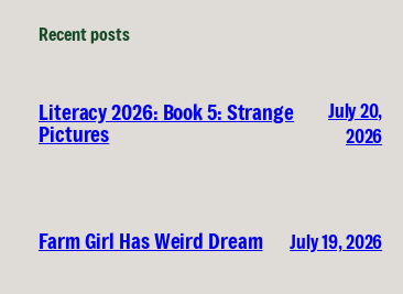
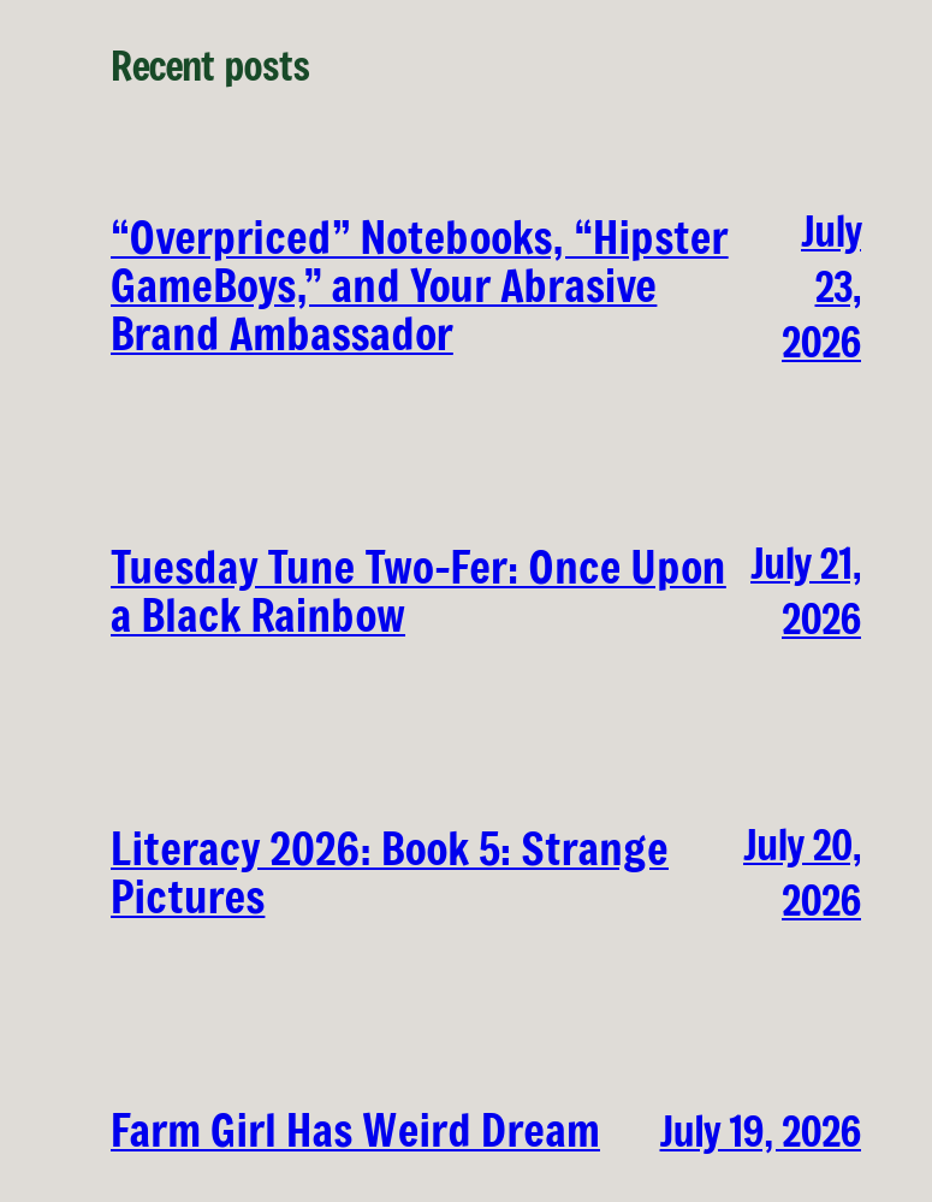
+ “Overpriced” Notebooks, “Hipster
+ GameBoys,” and Your Abrasive
+ Brand Ambassador

+ Tuesday Tune Two-Fer: Once Upon
+ a Black Rainbow

+ July 21,
+ 2026

+ July
+ 23,
+ 2026
